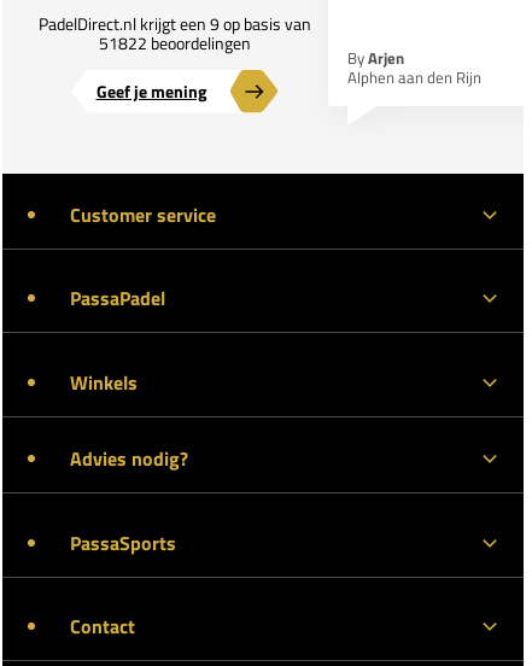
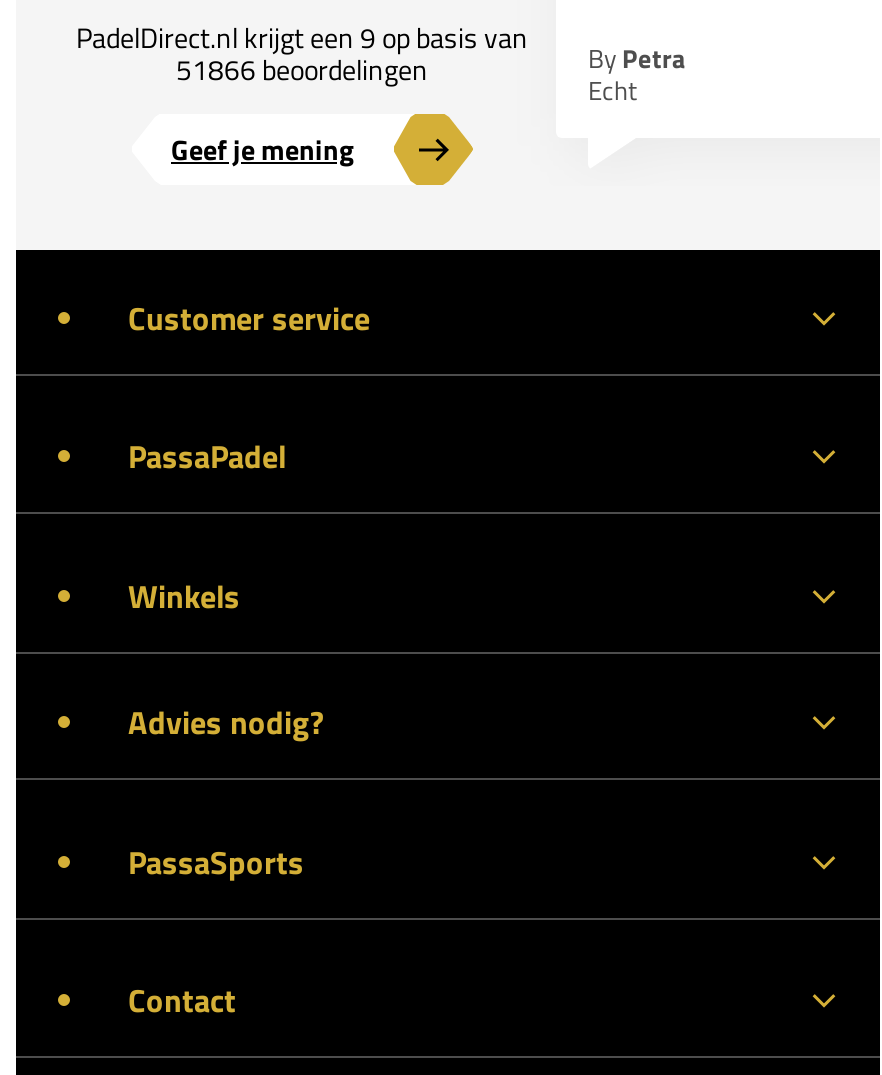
- 51822 beoordelingen
+ 51866 beoordelingen

- By Arjen
- Alphen aan den Rijn
+ By Petra
+ Echt
